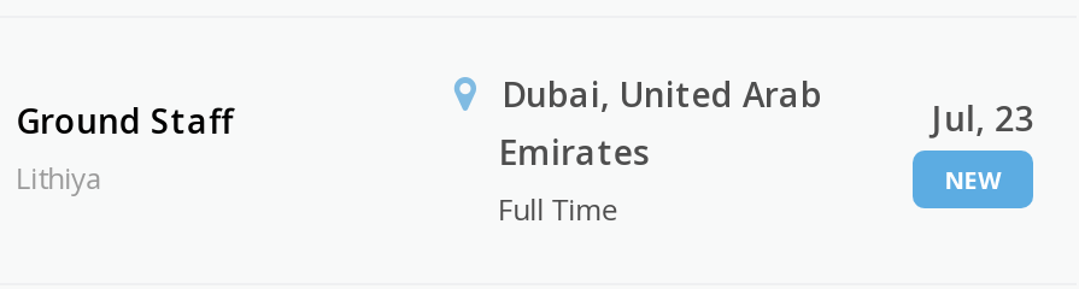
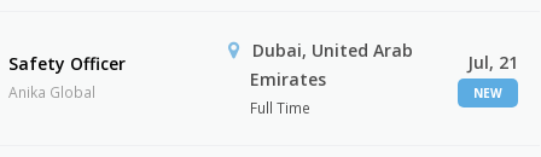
- Ground Staff
- Lithiya
+ Safety Officer
+ Anika Global

- Jul, 23
+ Jul, 21
